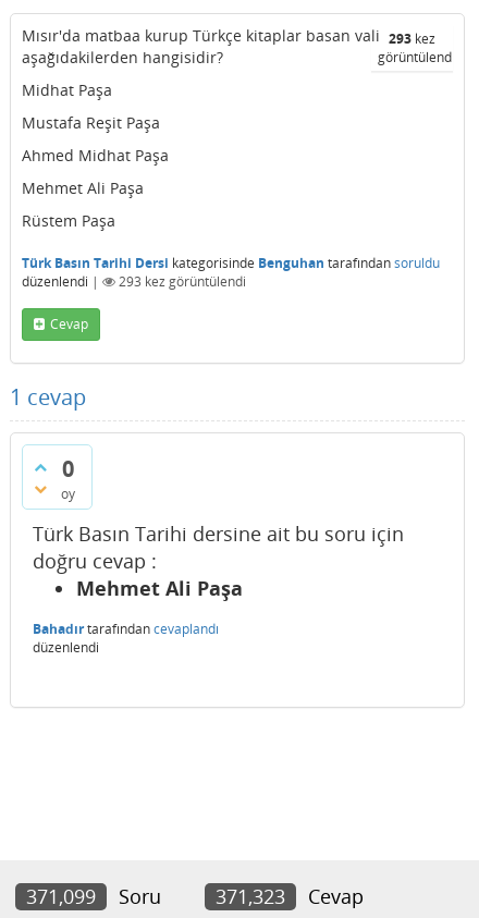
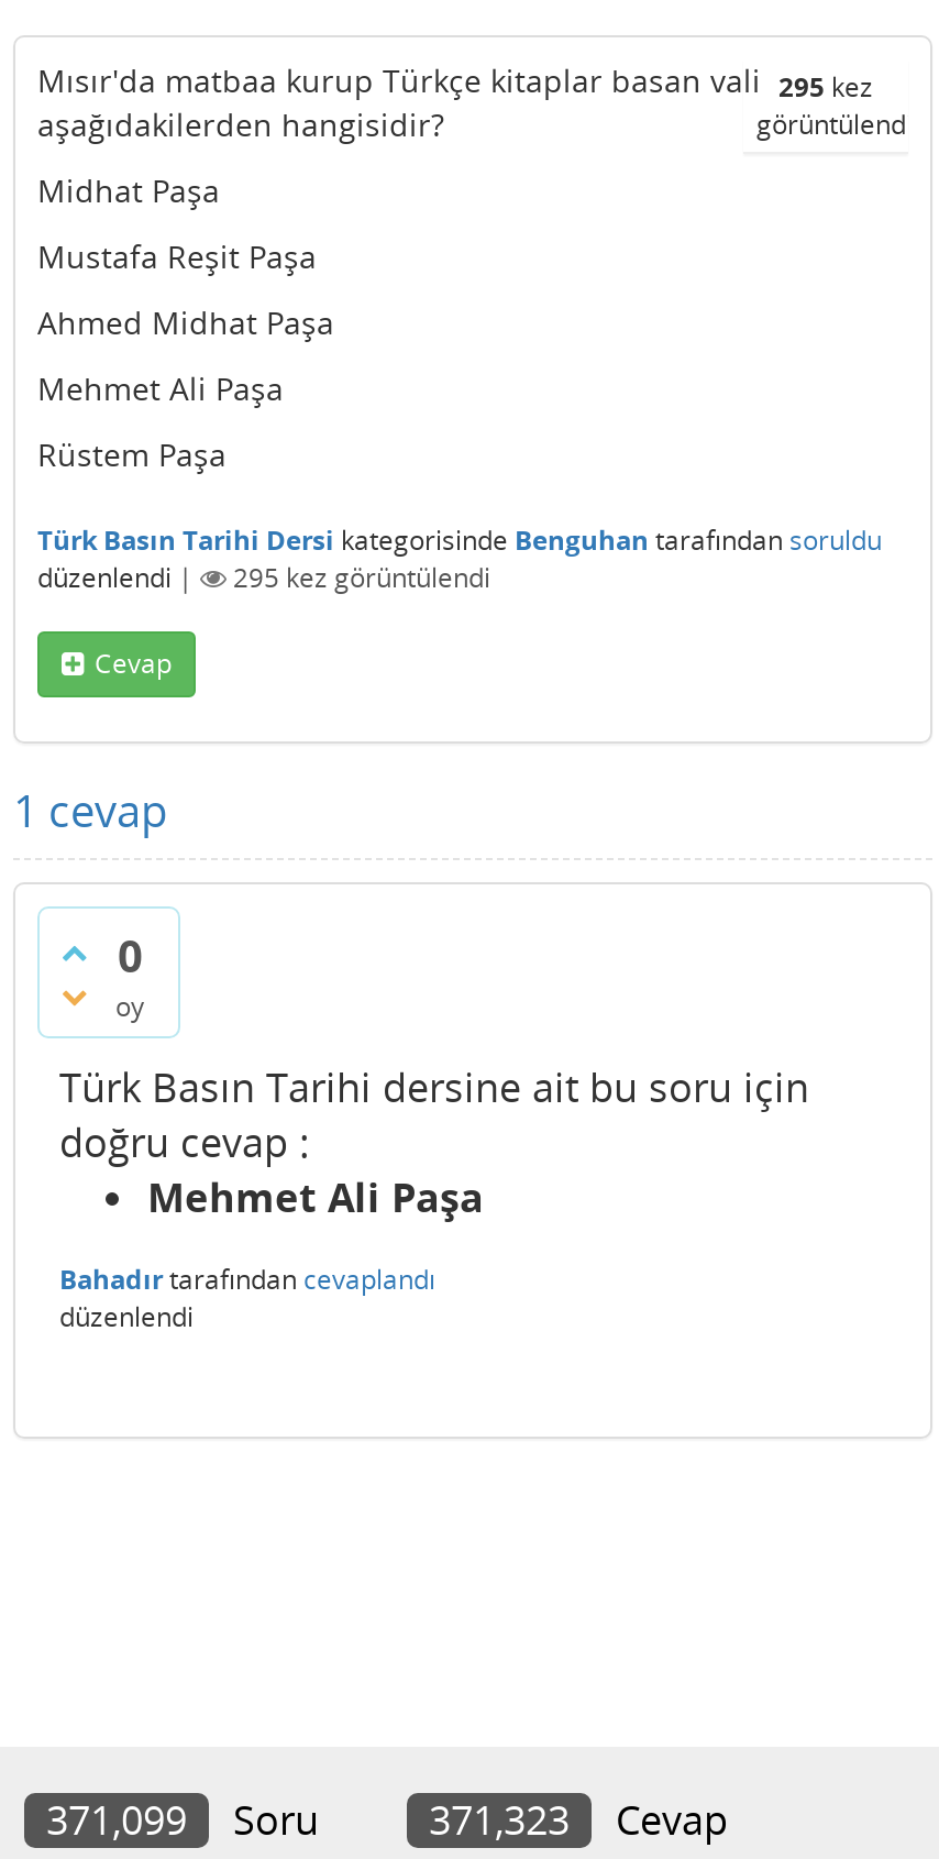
- Mısır'da matbaa kurup Türkçe kitaplar basan vali 293 kez
+ Mısır'da matbaa kurup Türkçe kitaplar basan vali 295 kez

- 293 kez görüntülendi
+ 295 kez görüntülendi
